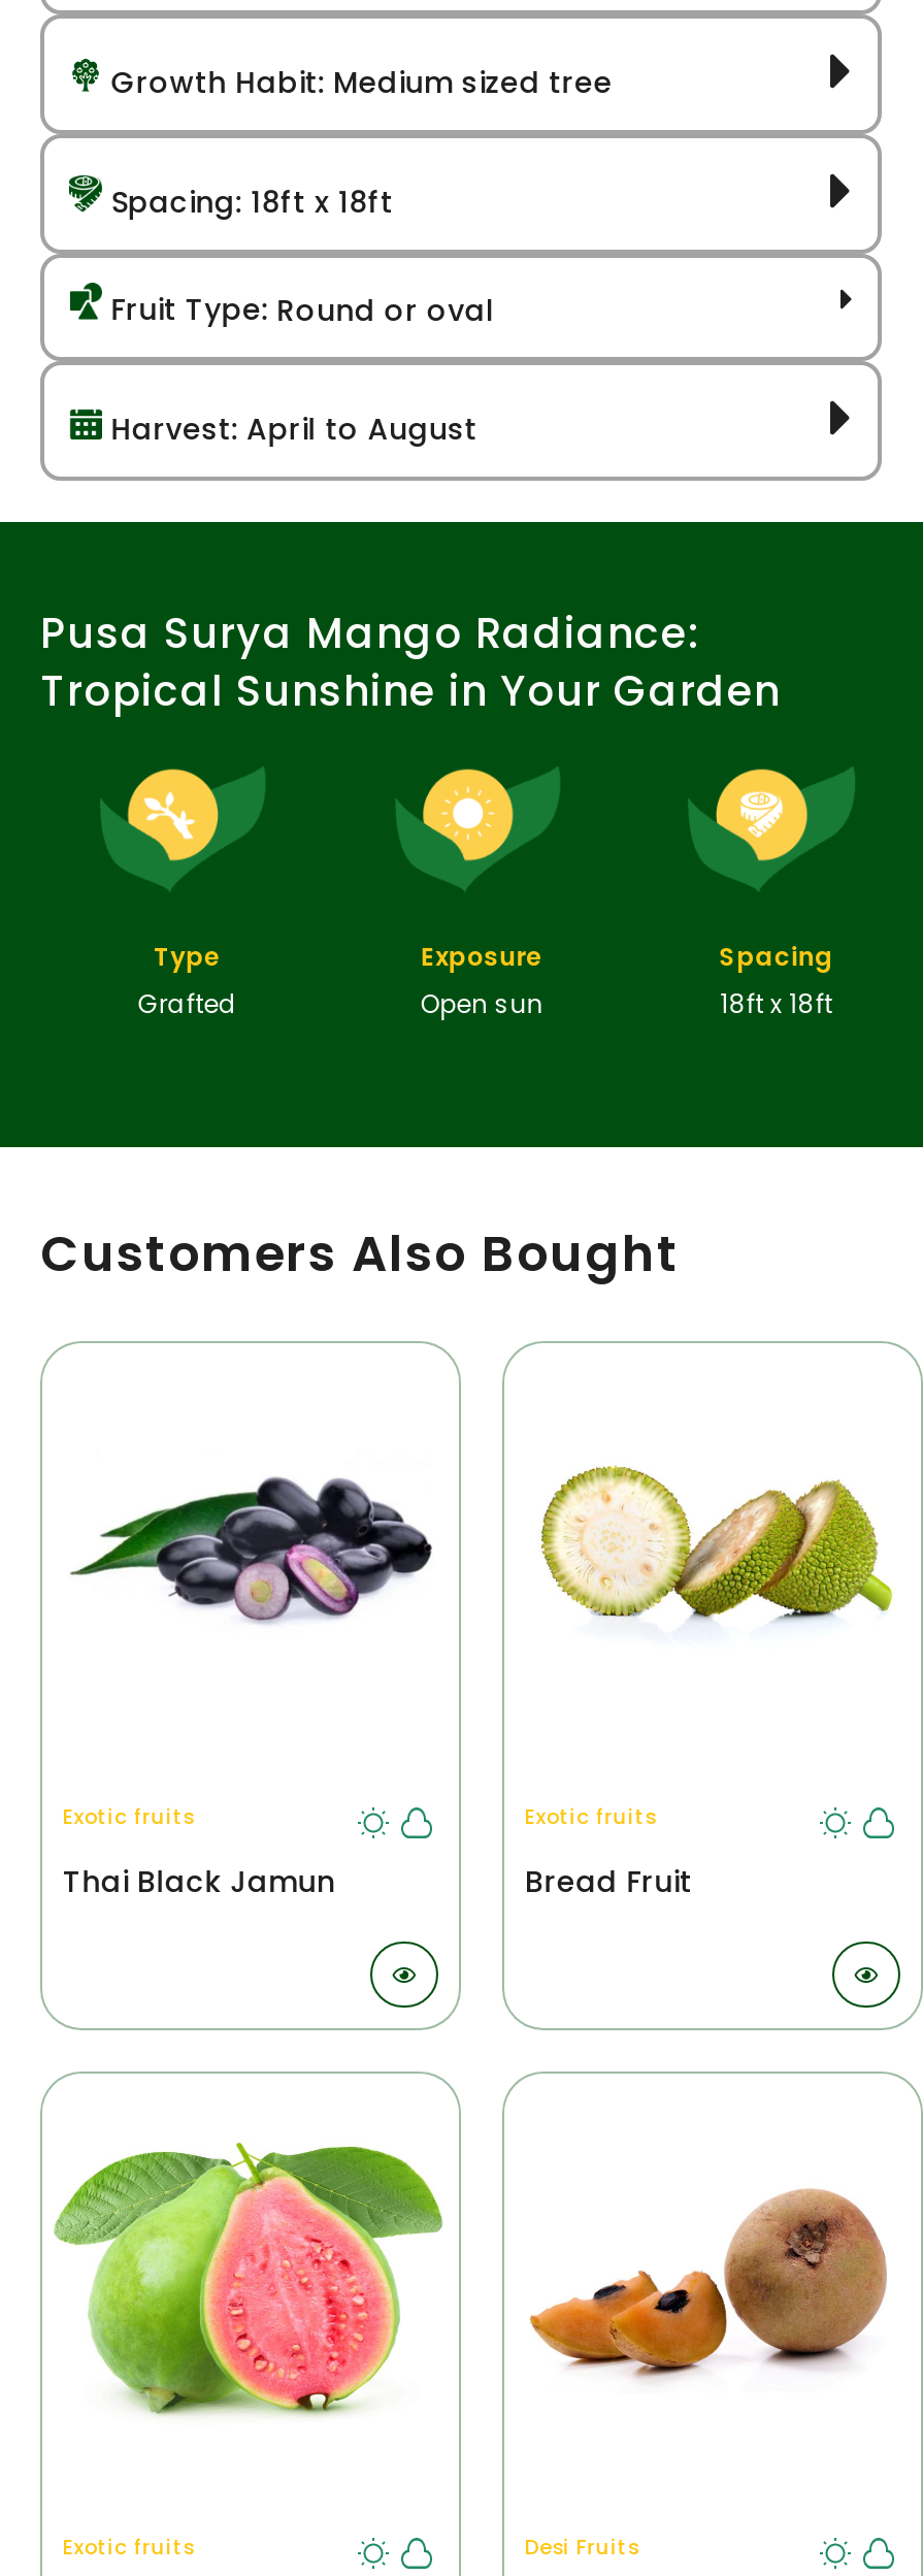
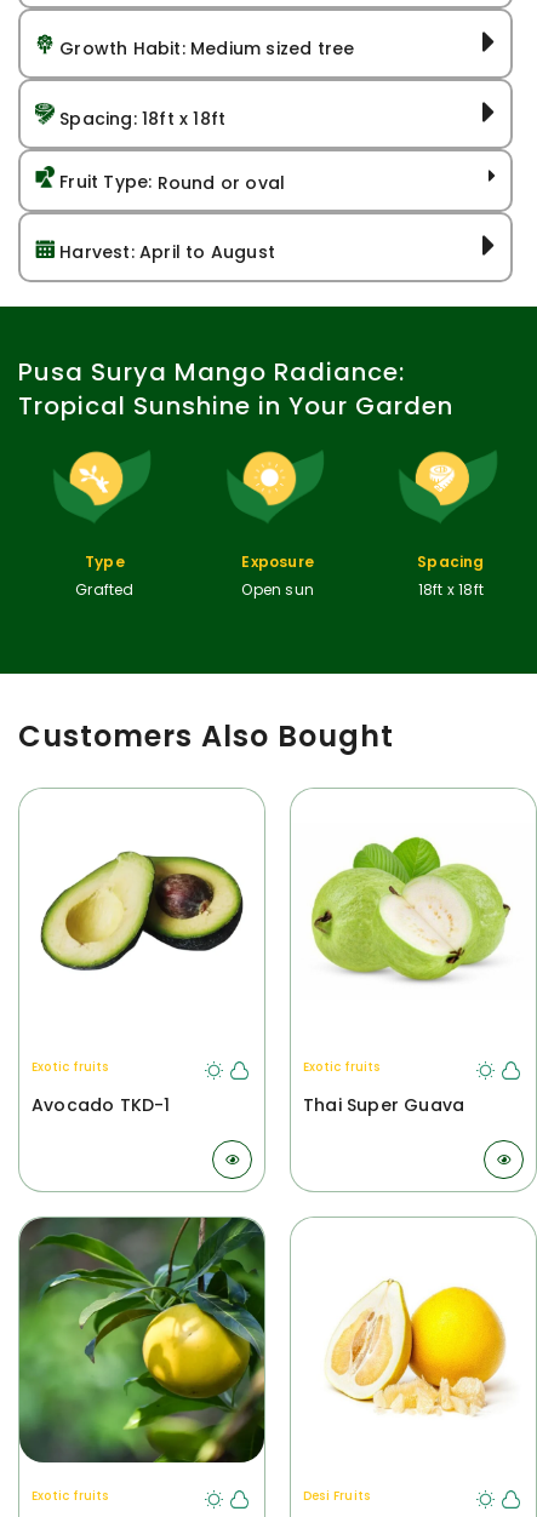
- [image]
+ [image]

- [image]
+ [image]

- Thai Black Jamun
+ Avocado TKD-1

- Bread Fruit
+ Thai Super Guava

- [image]
+ [image]

- [image]
+ [image]
